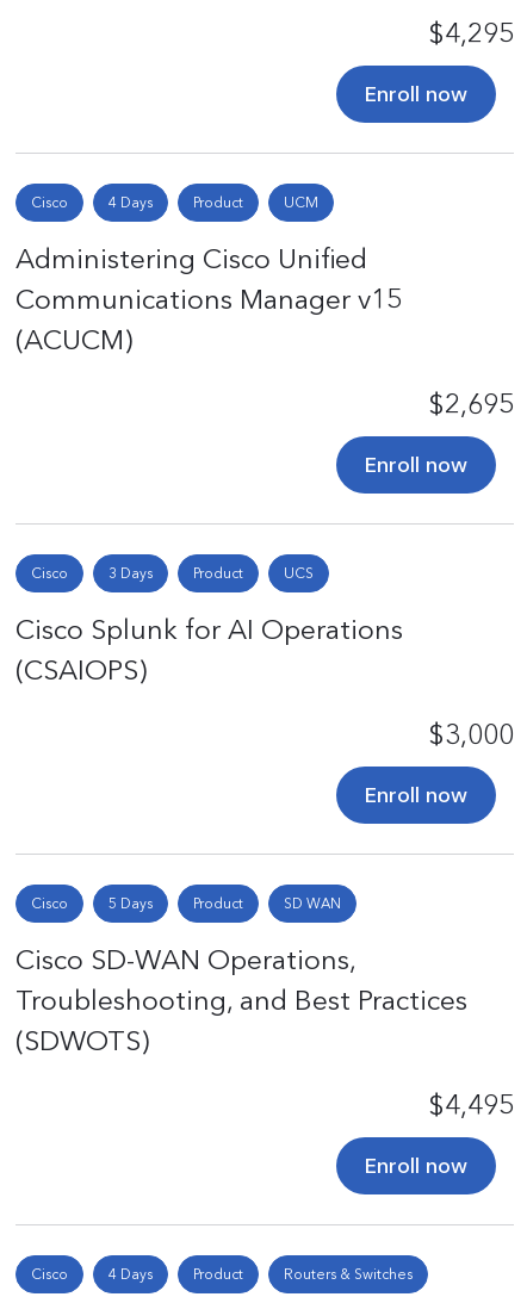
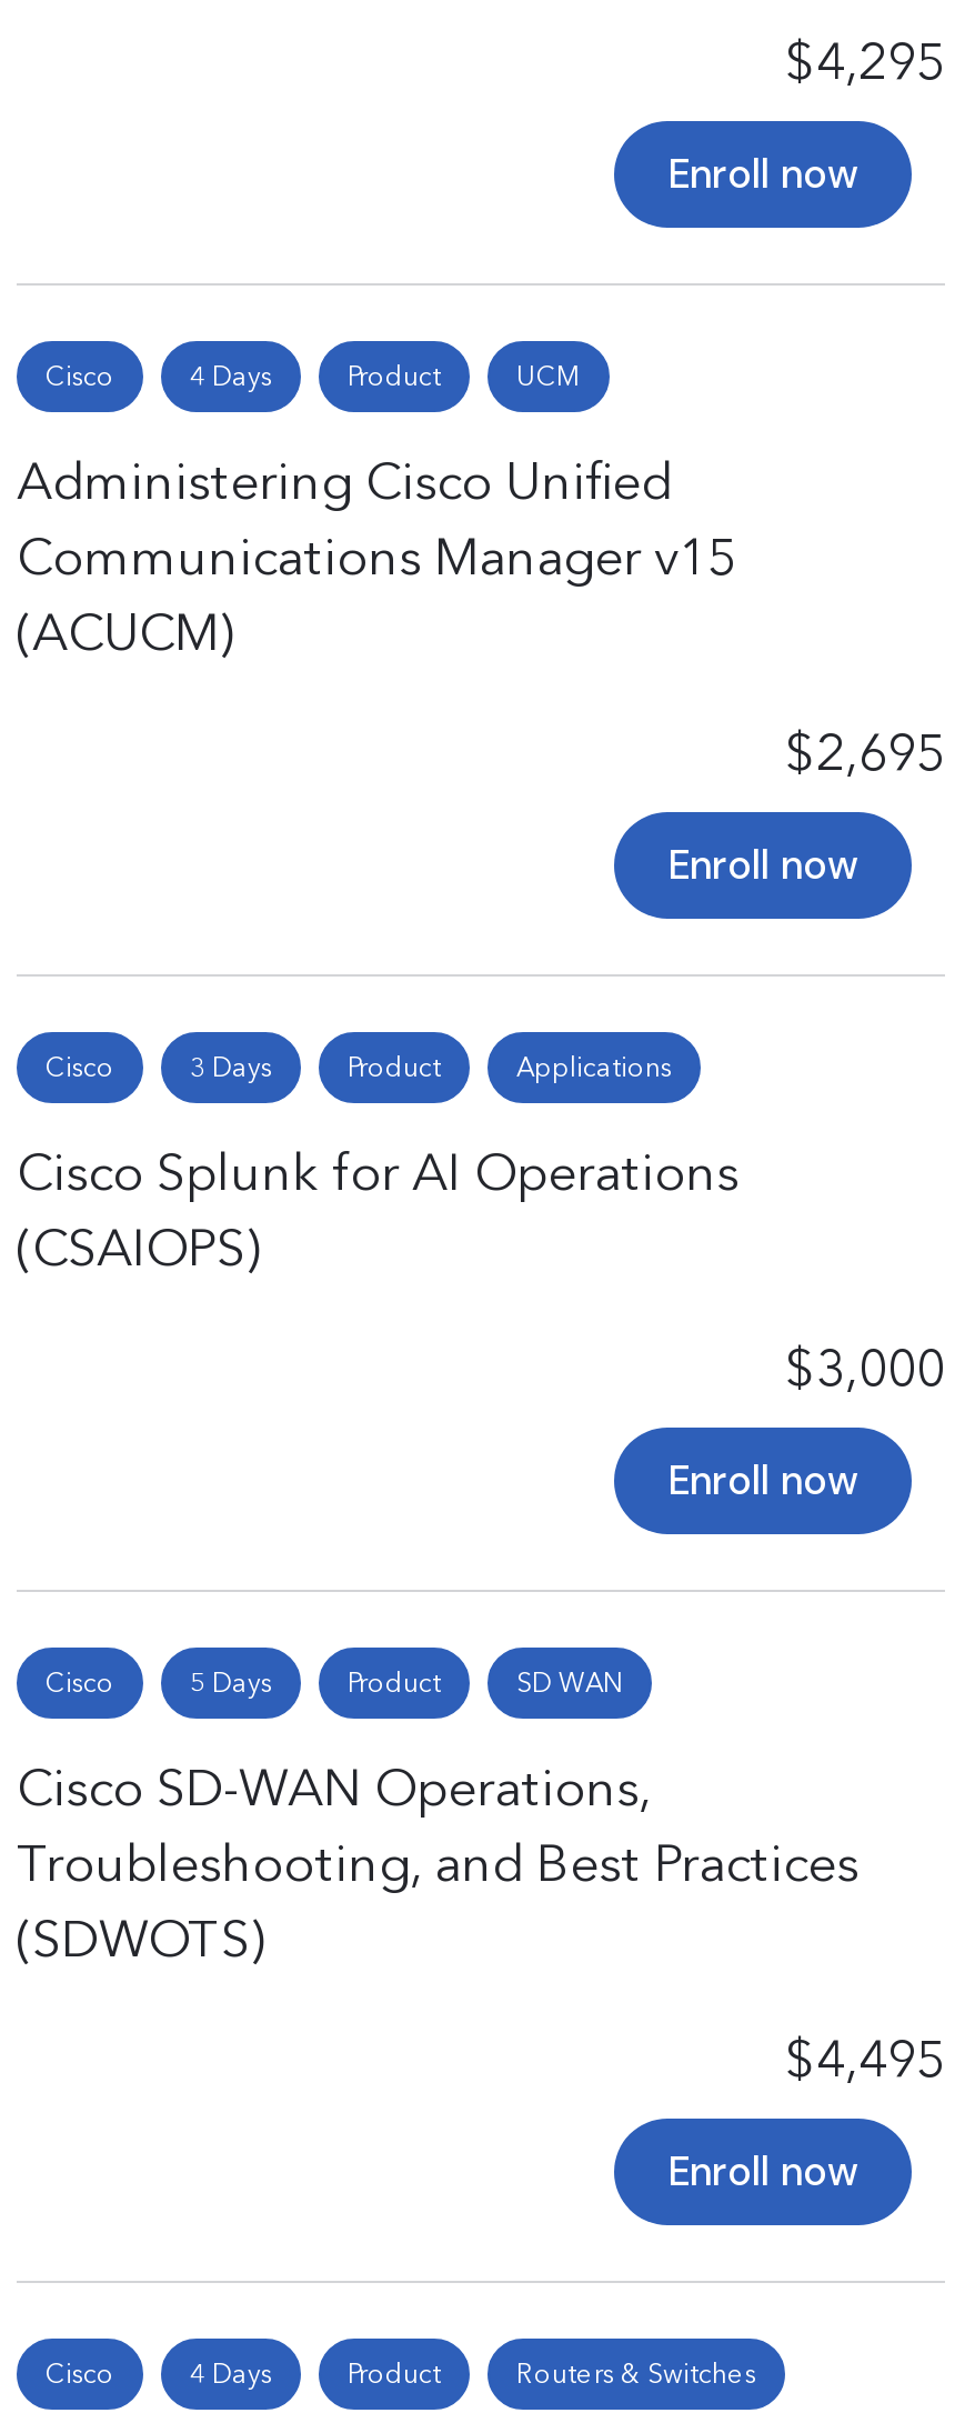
- UCS
+ Applications
